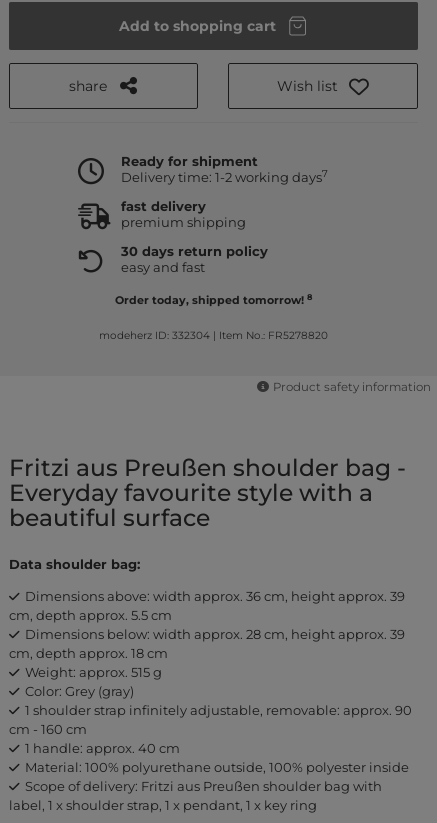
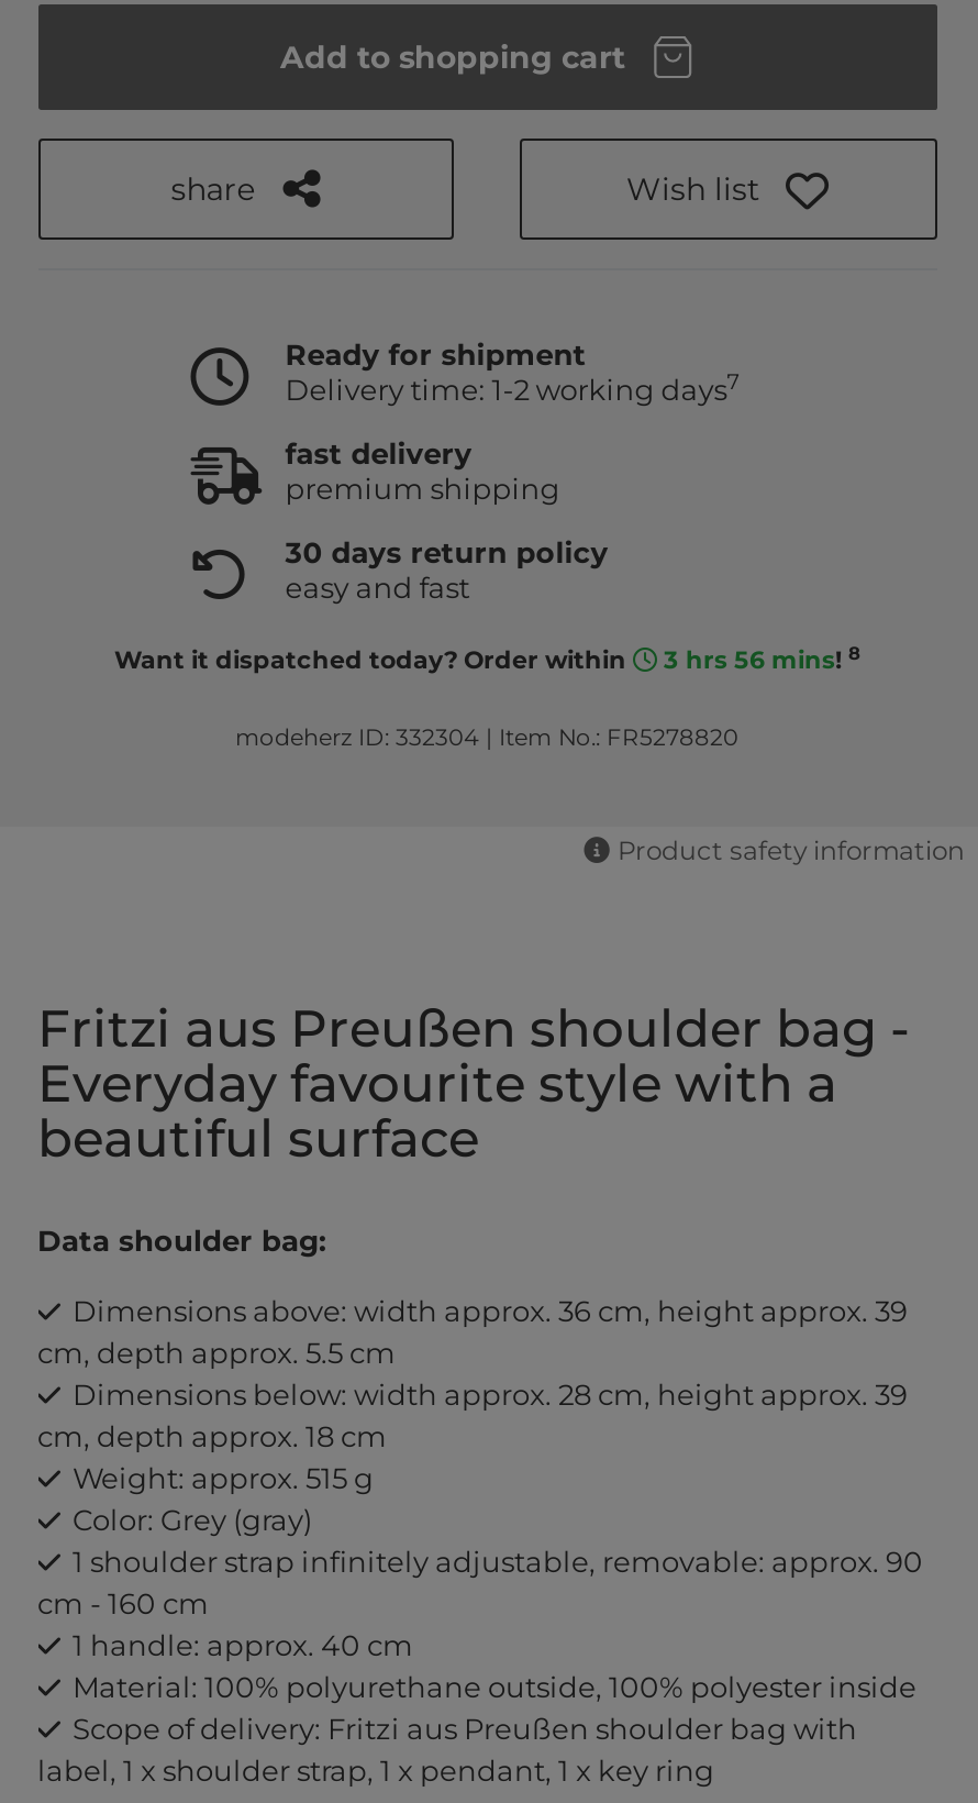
- Order today, shipped tomorrow! 8
+ Want it dispatched today? Order within
+ 3 hrs 56 mins! 8
